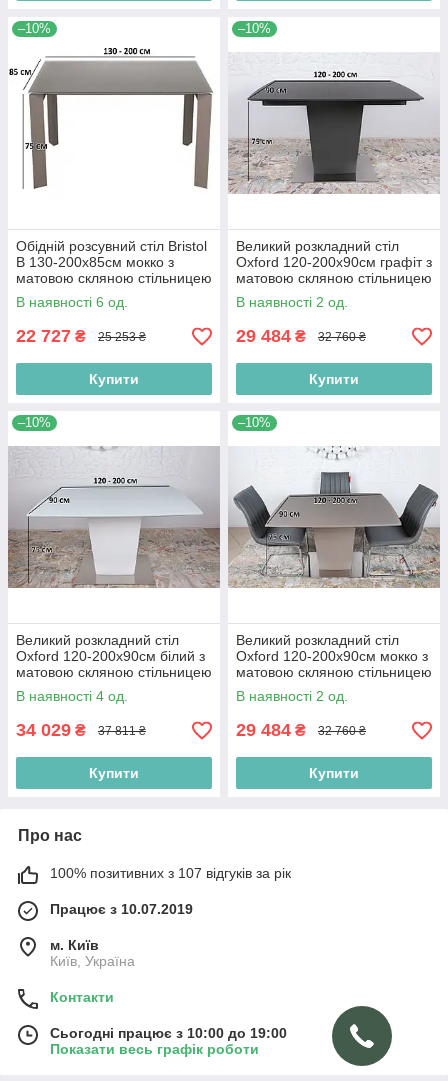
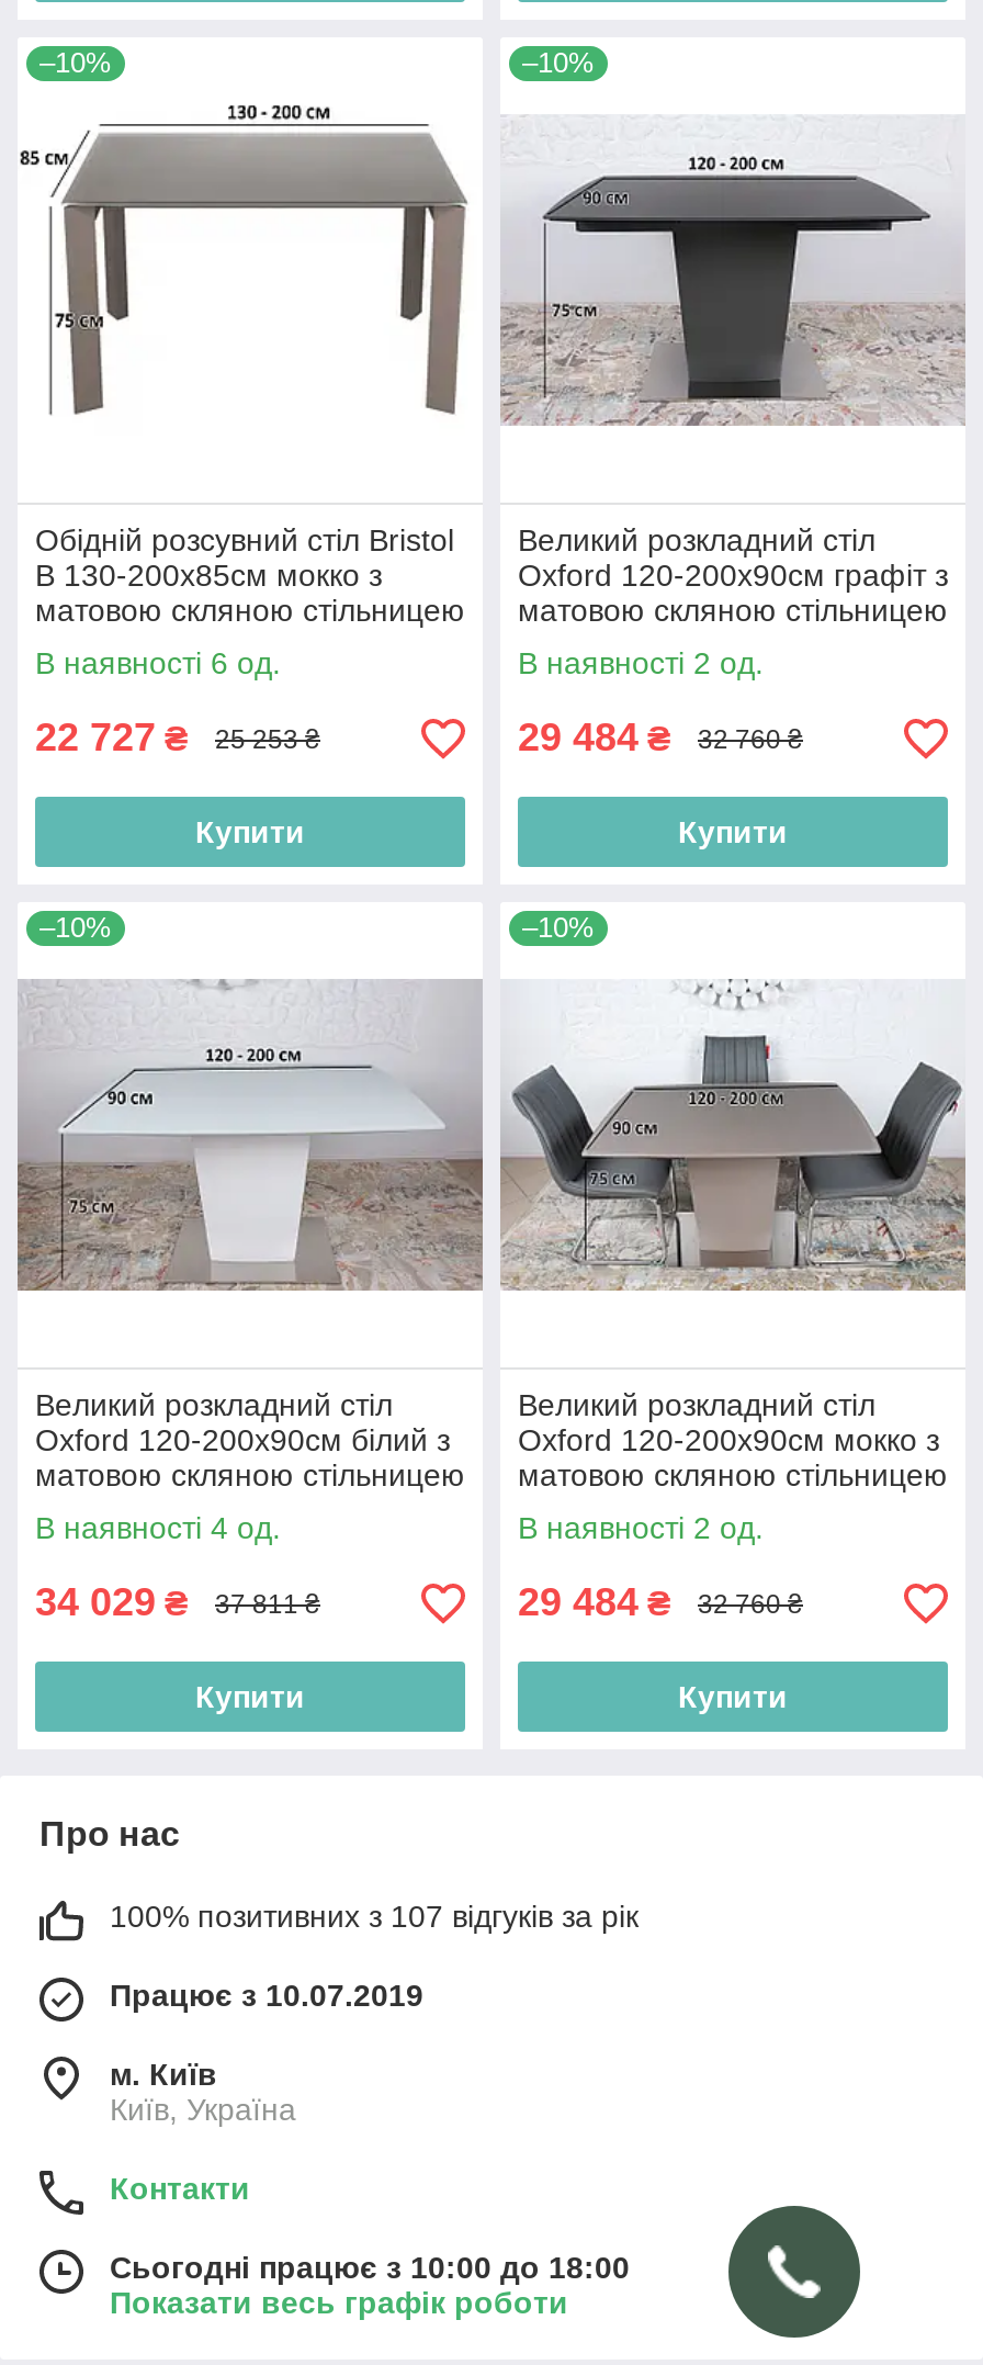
- Сьогодні працює з 10:00 до 19:00
+ Сьогодні працює з 10:00 до 18:00
